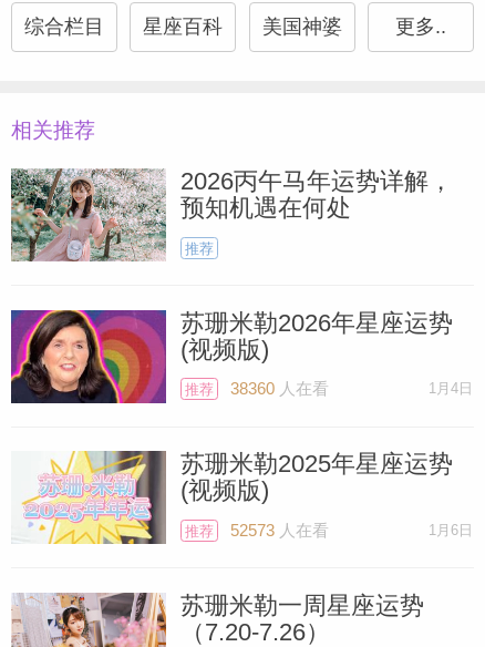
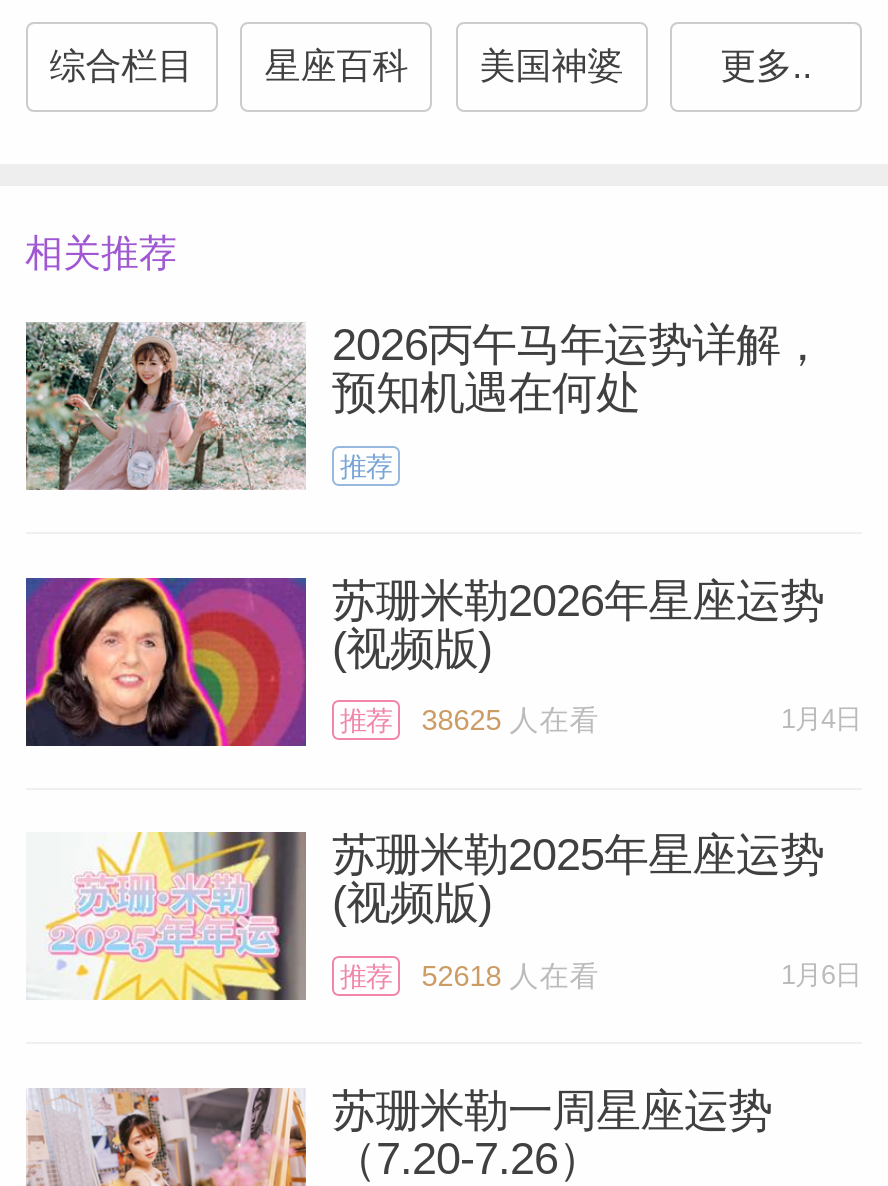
- 推荐 38360人在看
+ 推荐 38625人在看

- 推荐 52573人在看
+ 推荐 52618人在看
